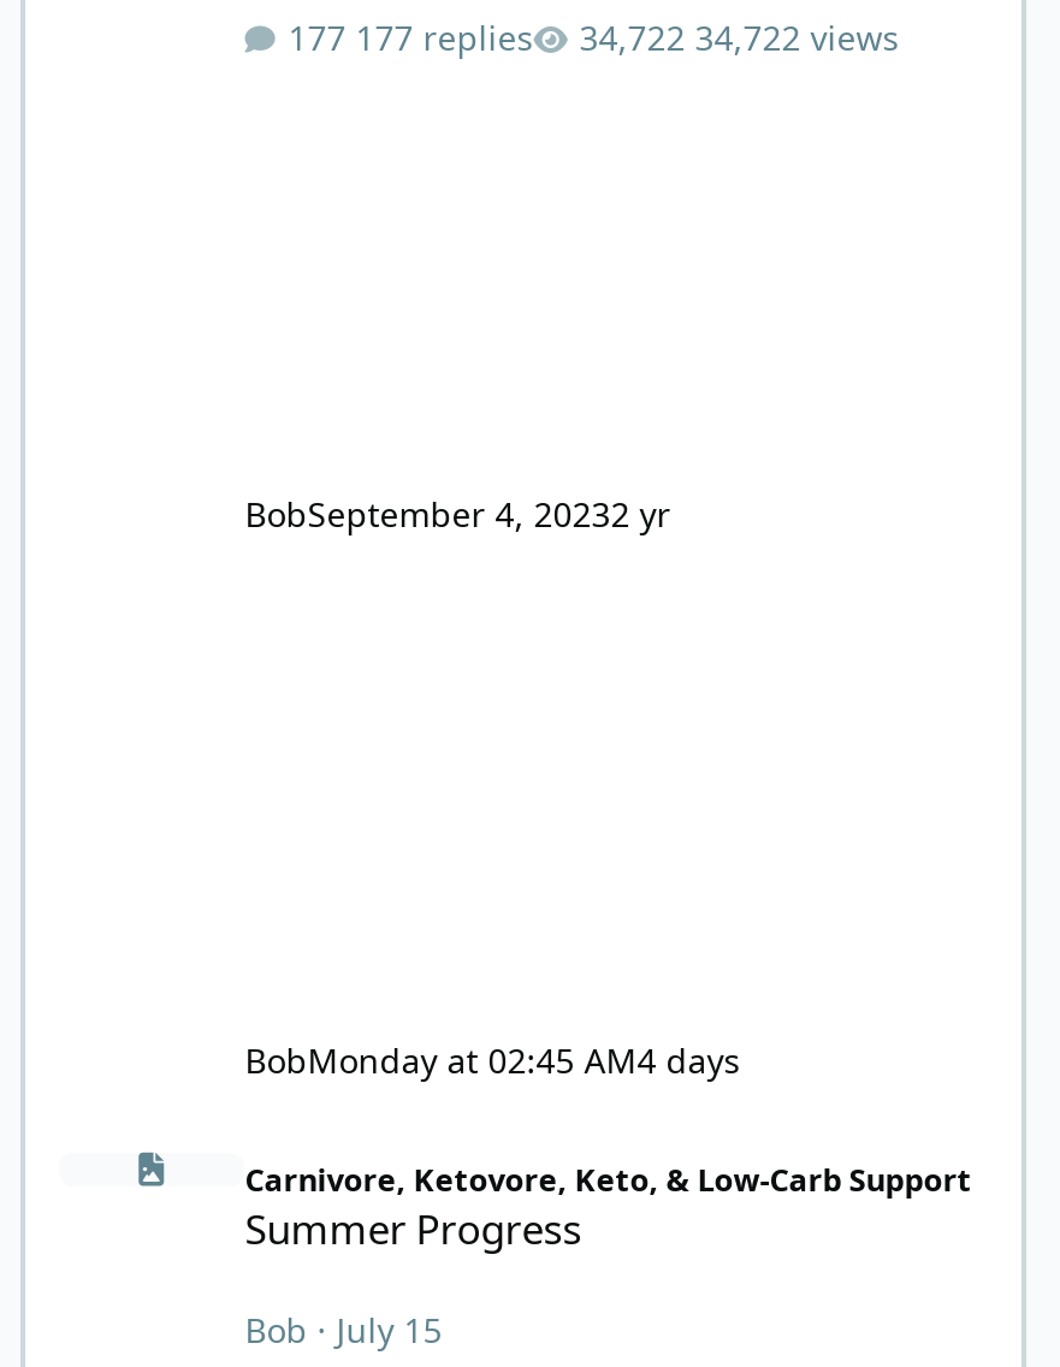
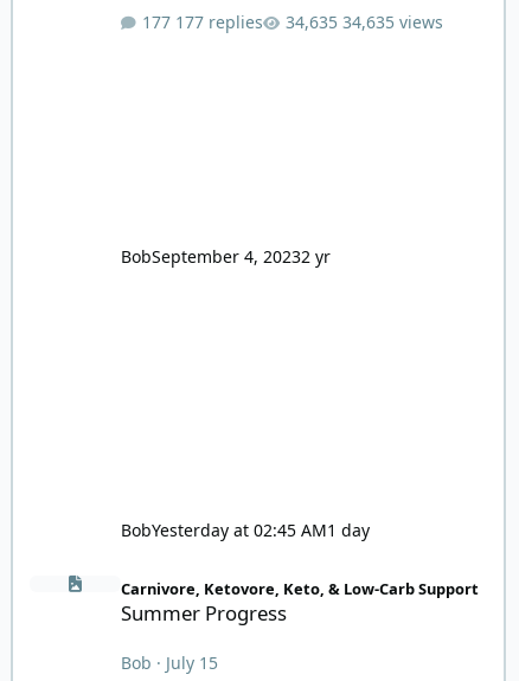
- 34,722 views
+ 34,635 views

- BobMonday at 02:45 AM4 days
+ BobYesterday at 02:45 AM1 day
